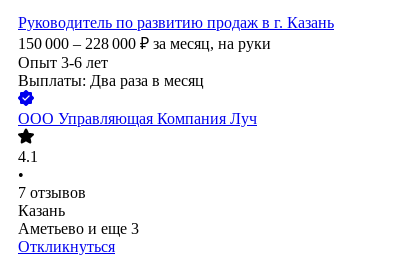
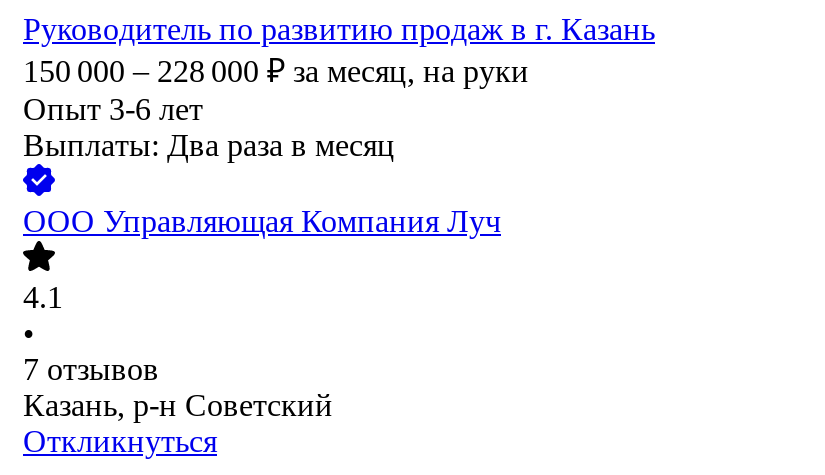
- Казань
- Аметьево и еще 3
+ Казань, р-н Советский
